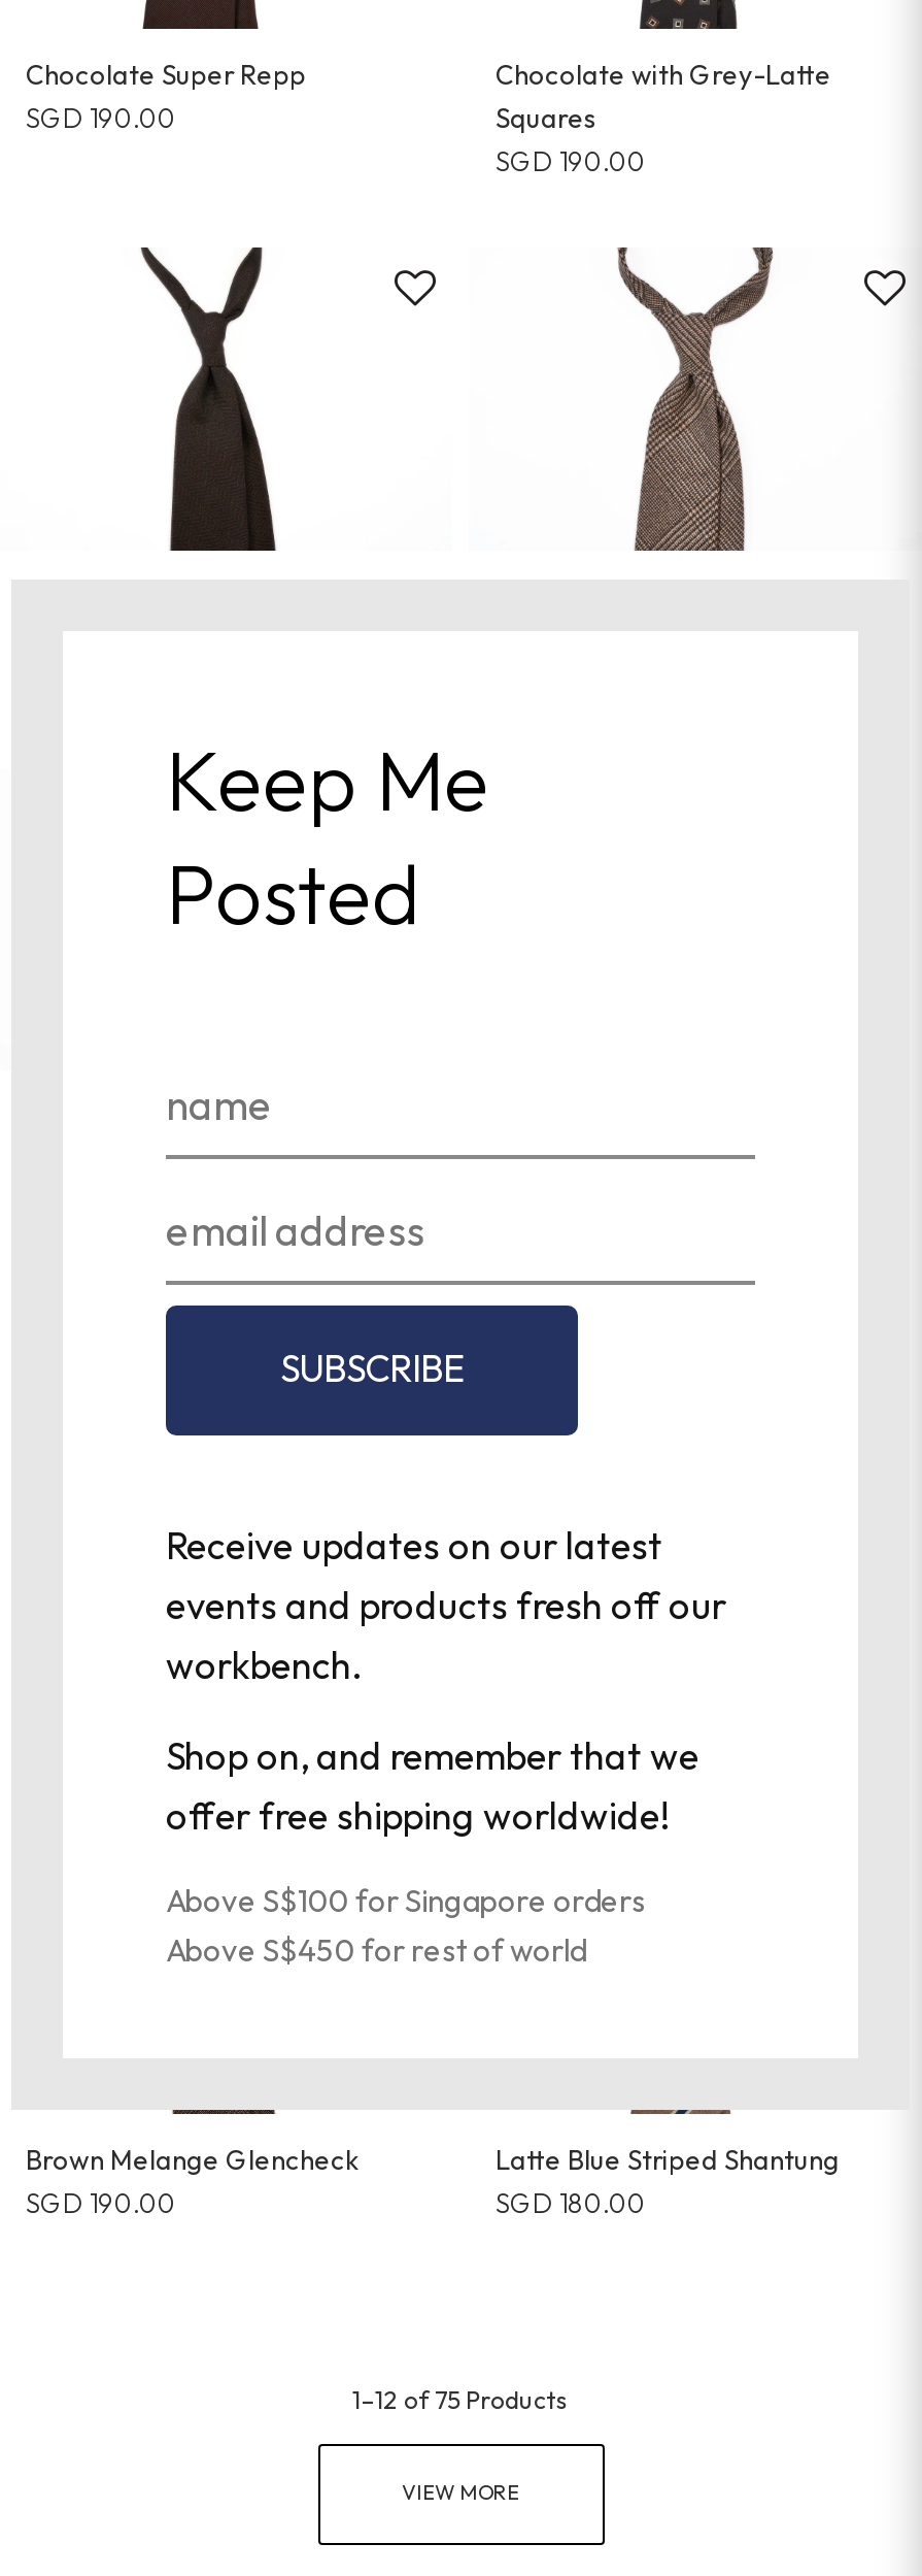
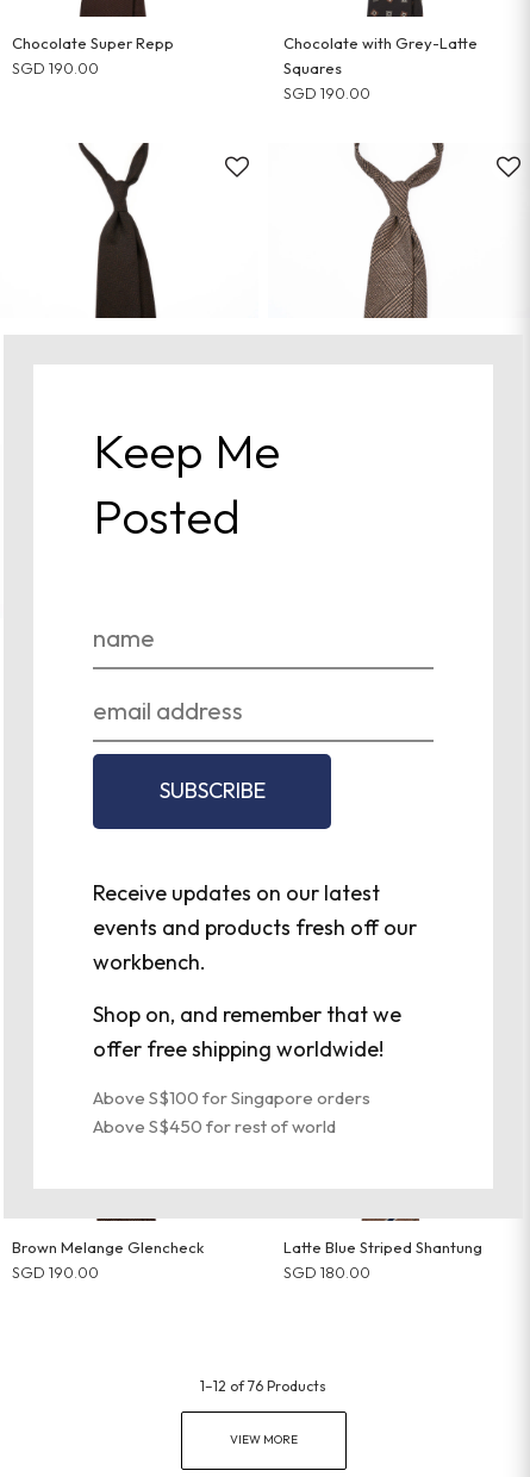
- 1–12 of 75 Products
+ 1–12 of 76 Products
